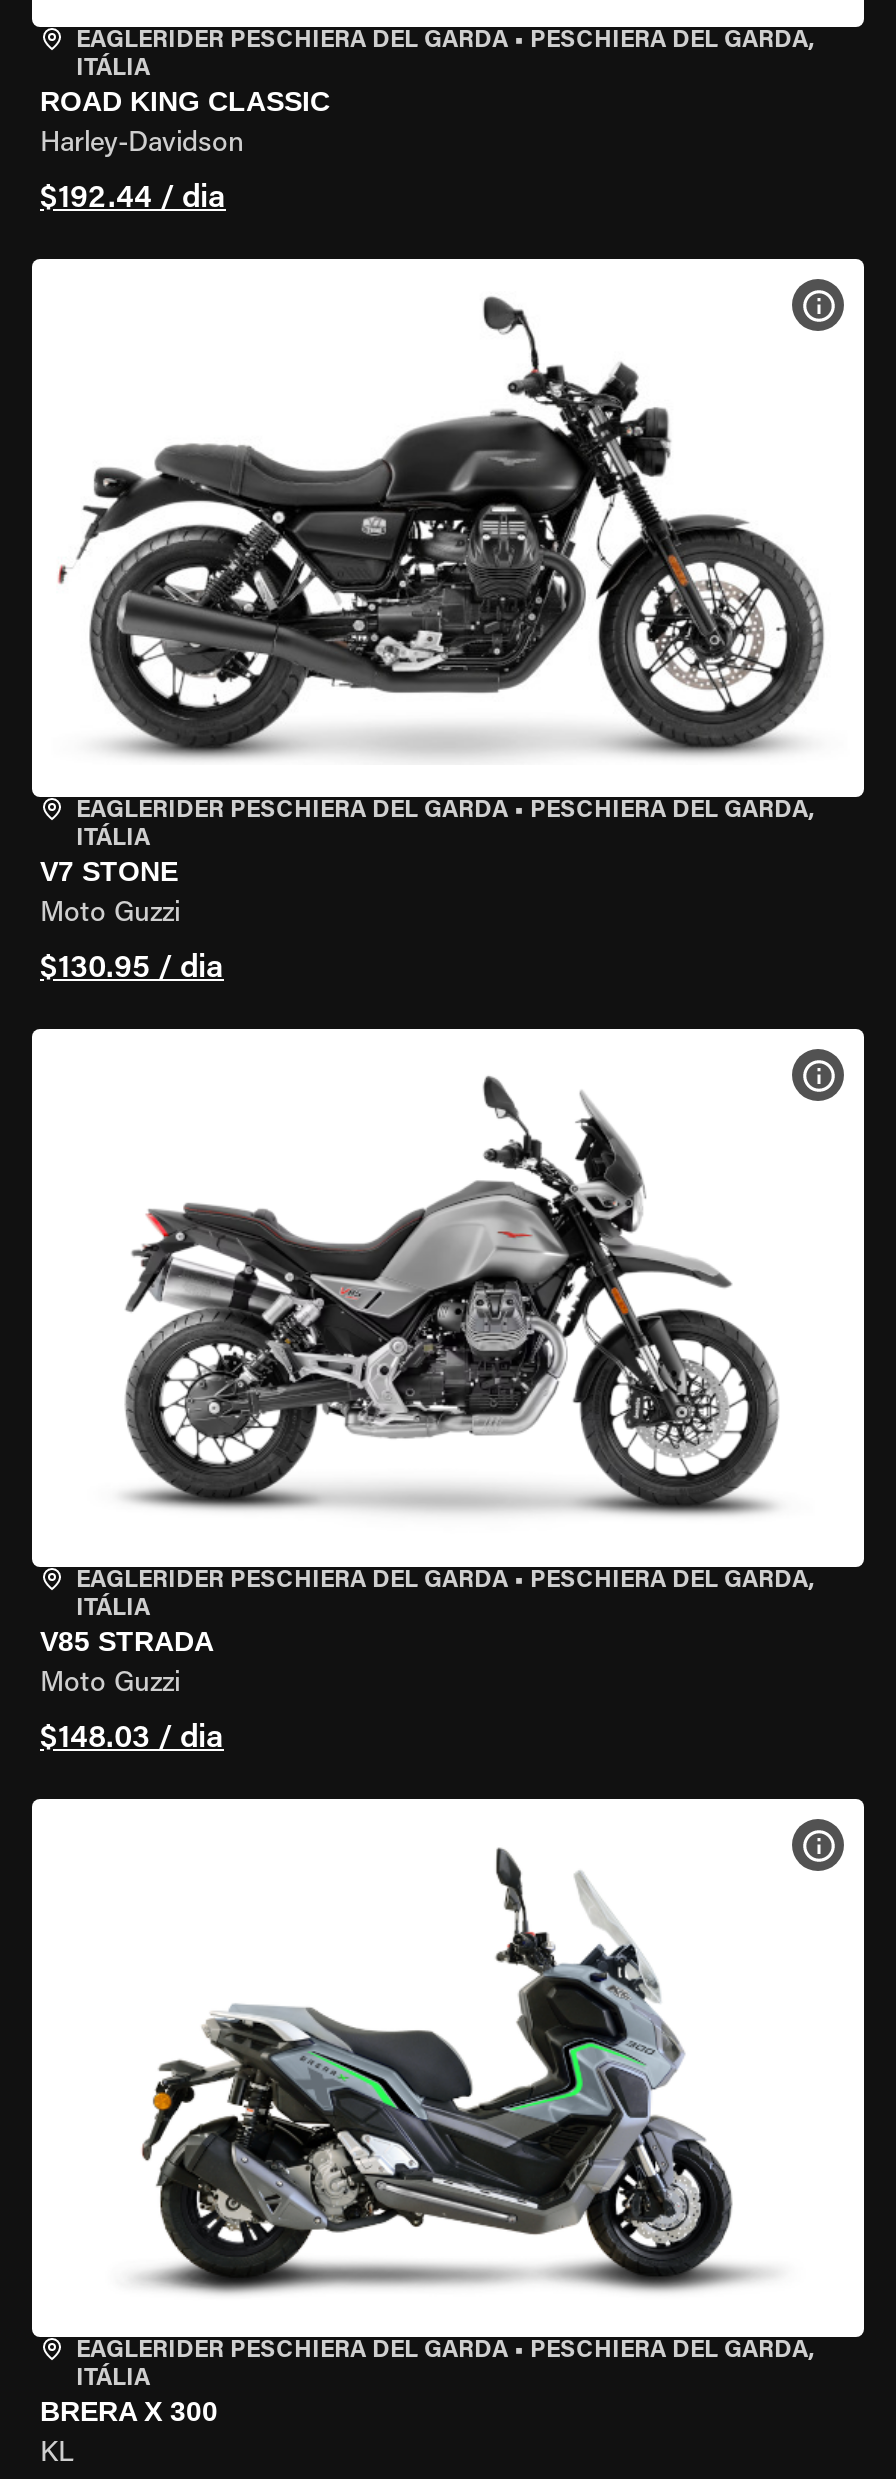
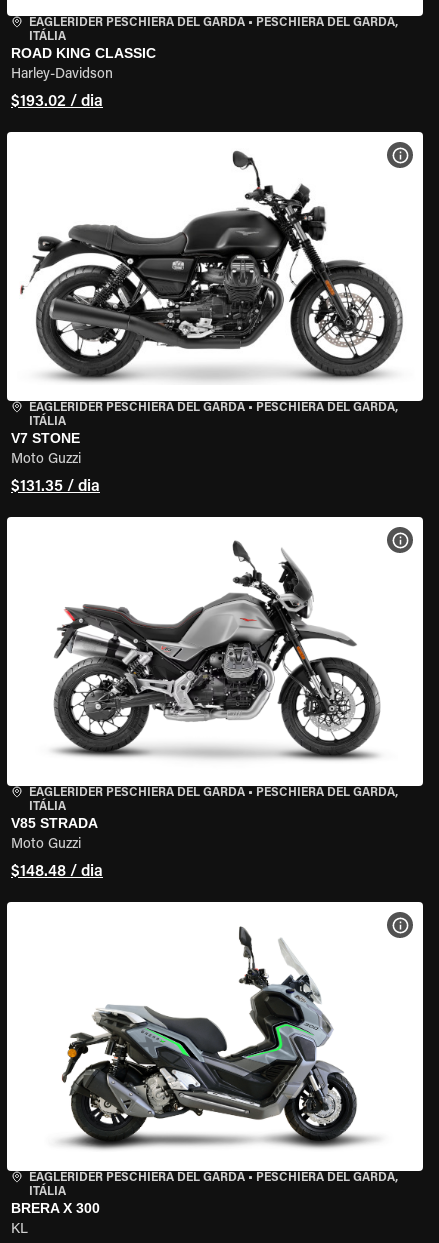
- $192.44 / dia
+ $193.02 / dia

- $130.95 / dia
+ $131.35 / dia

- $148.03 / dia
+ $148.48 / dia
